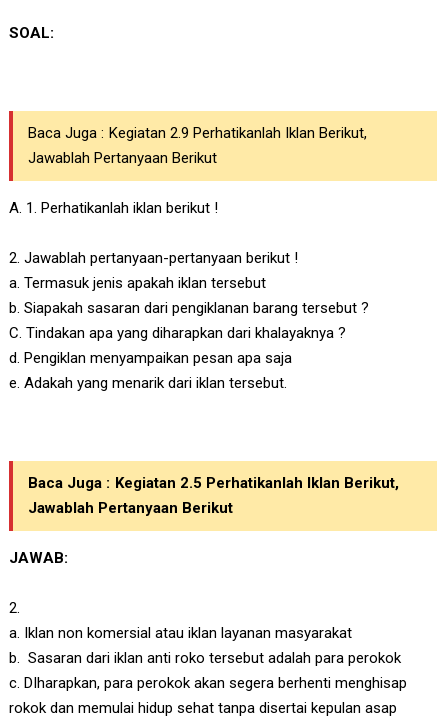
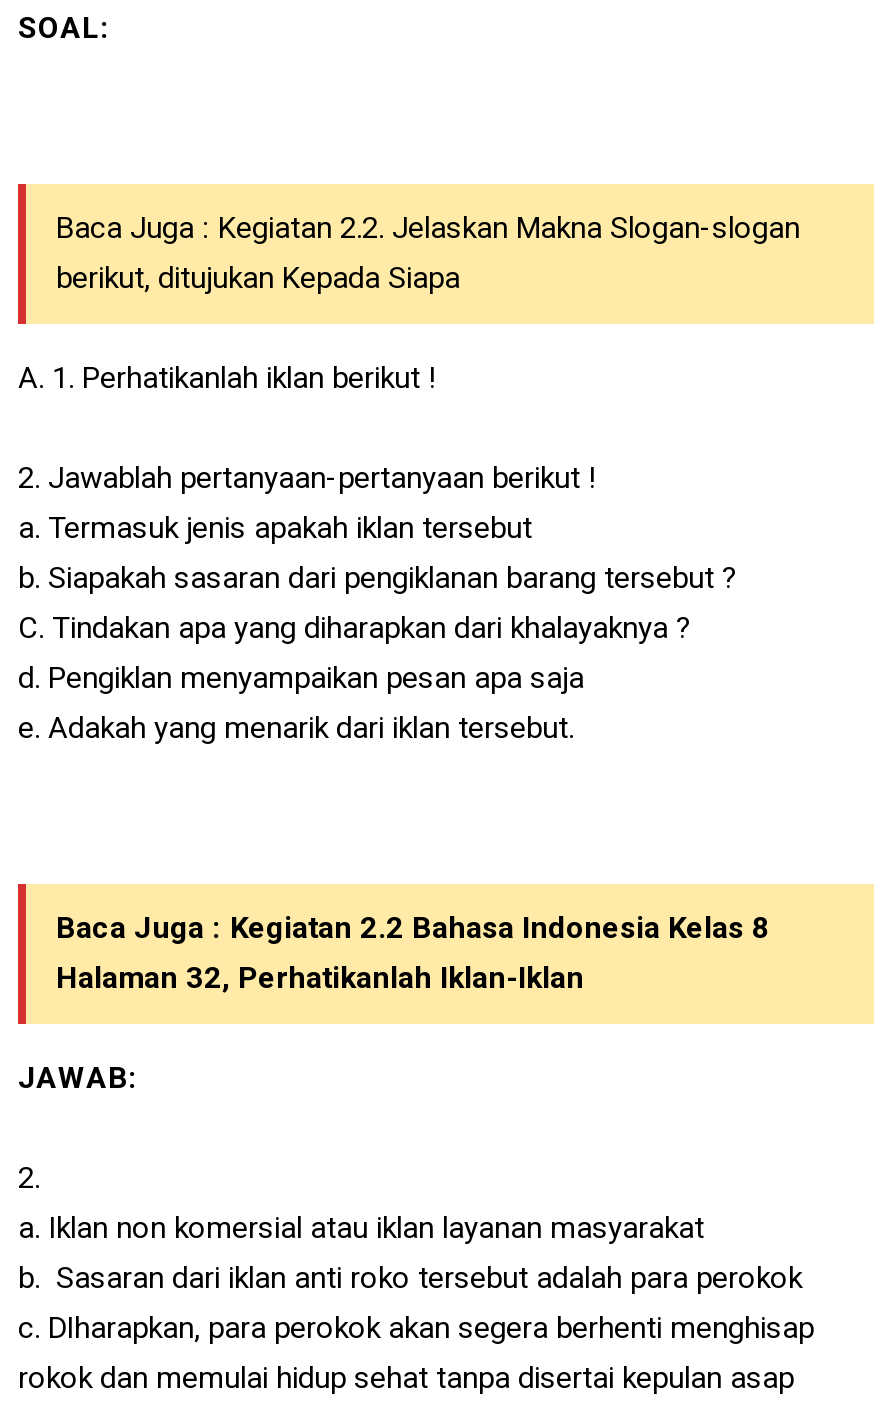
- Baca Juga : Kegiatan 2.9 Perhatikanlah Iklan Berikut,
- Jawablah Pertanyaan Berikut
+ Baca Juga : Kegiatan 2.2. Jelaskan Makna Slogan-slogan
+ berikut, ditujukan Kepada Siapa

- Baca Juga : Kegiatan 2.5 Perhatikanlah Iklan Berikut,
- Jawablah Pertanyaan Berikut
+ Baca Juga : Kegiatan 2.2 Bahasa Indonesia Kelas 8
+ Halaman 32, Perhatikanlah Iklan-Iklan
